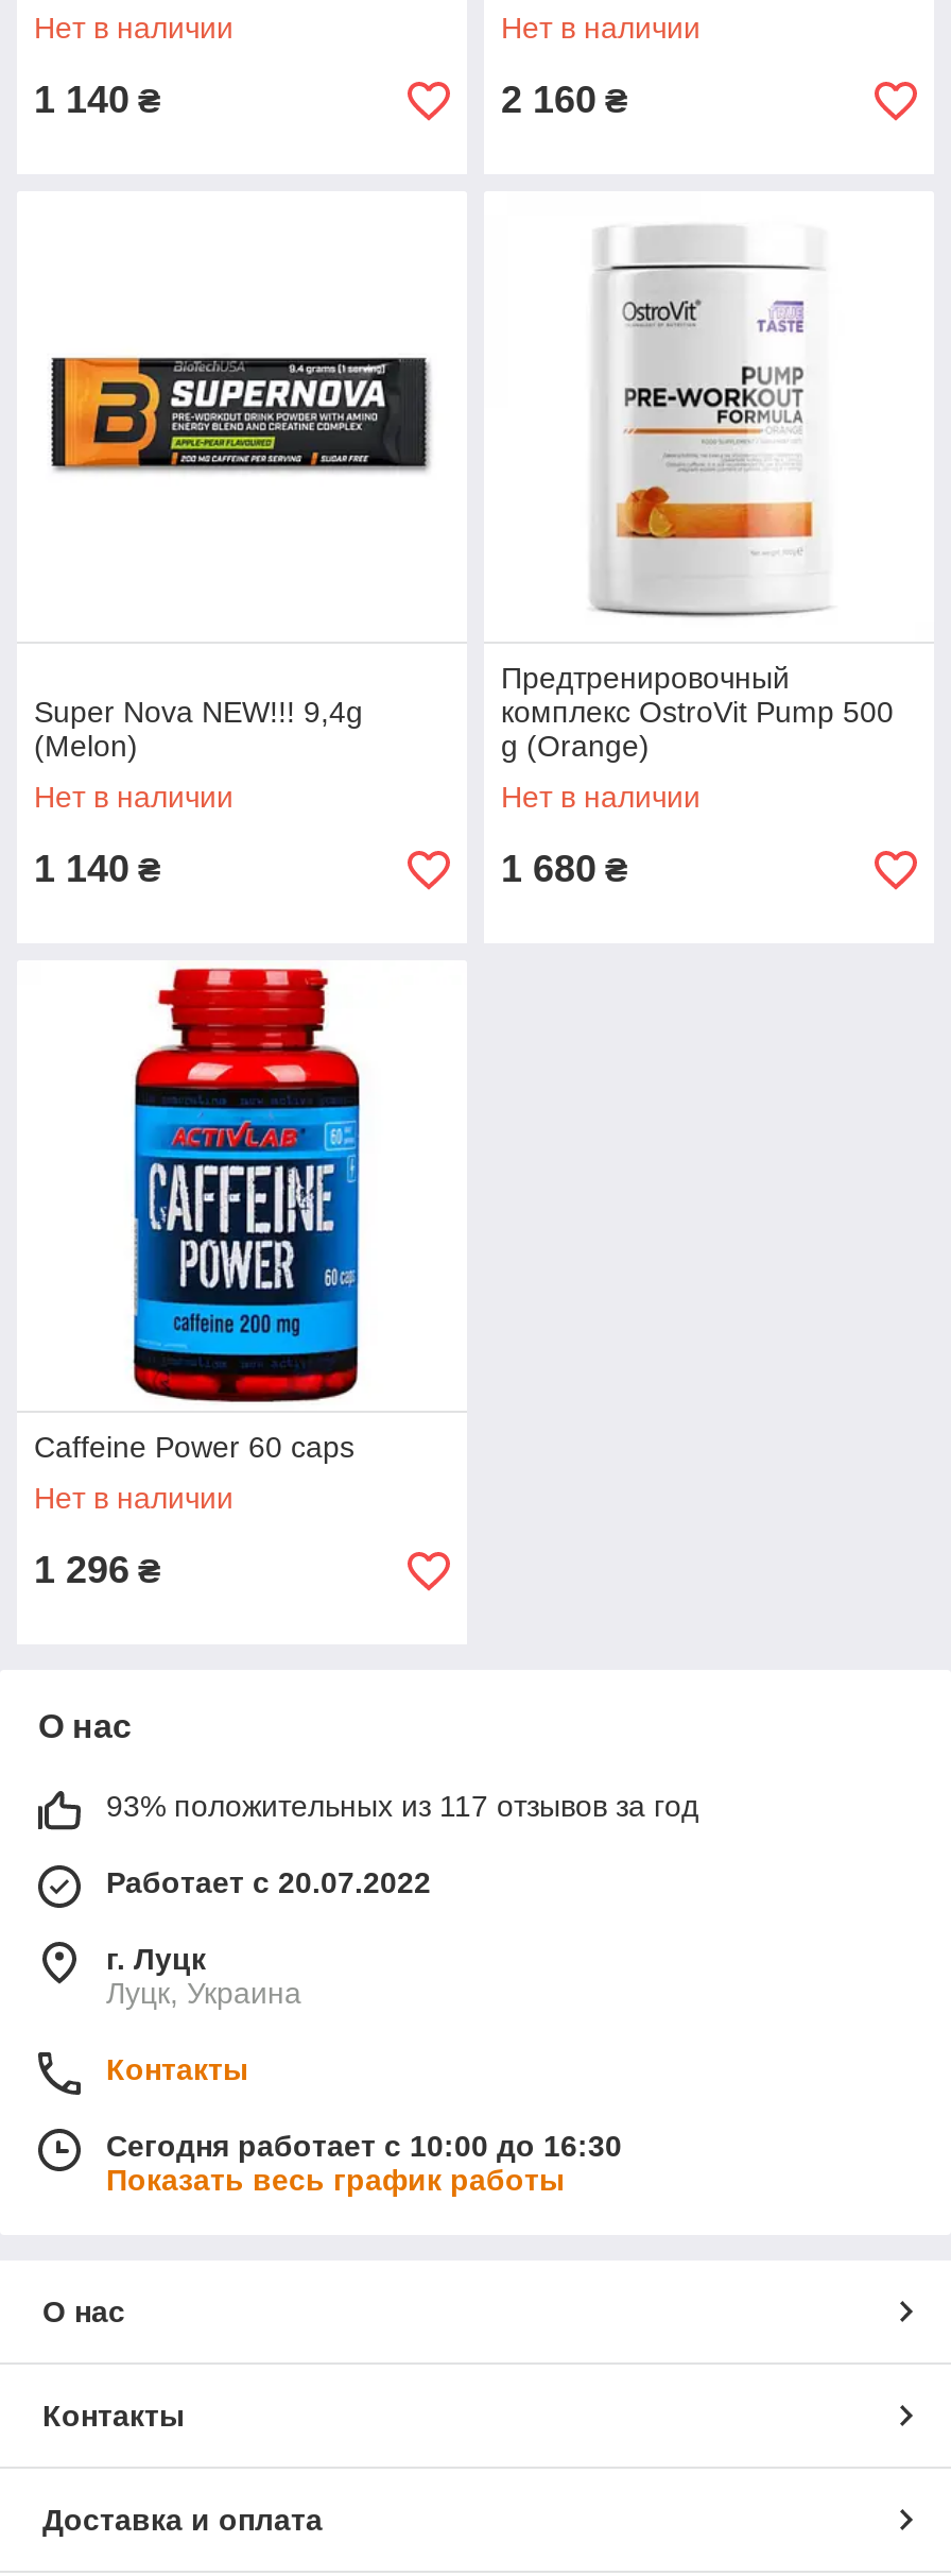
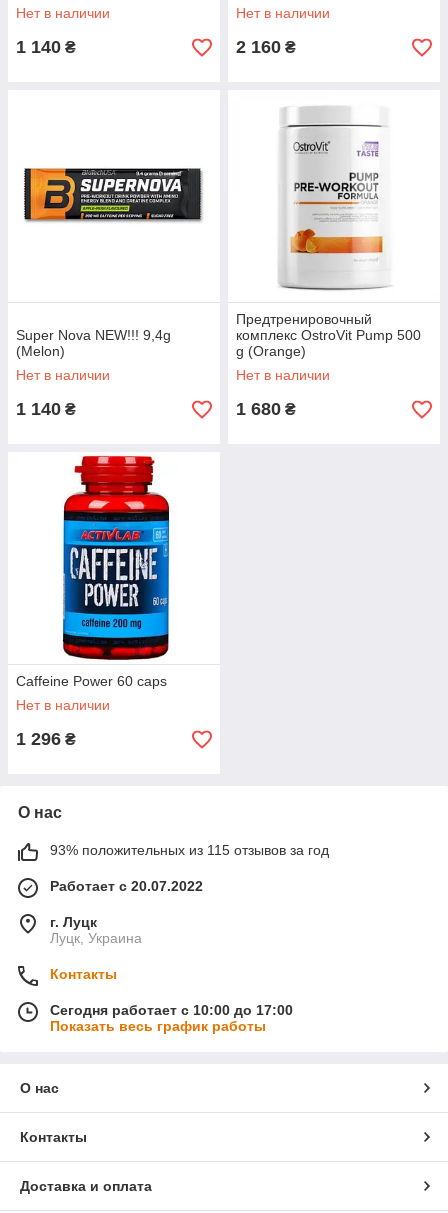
- 93% положительных из 117 отзывов за год
+ 93% положительных из 115 отзывов за год

- Сегодня работает с 10:00 до 16:30
+ Сегодня работает с 10:00 до 17:00
